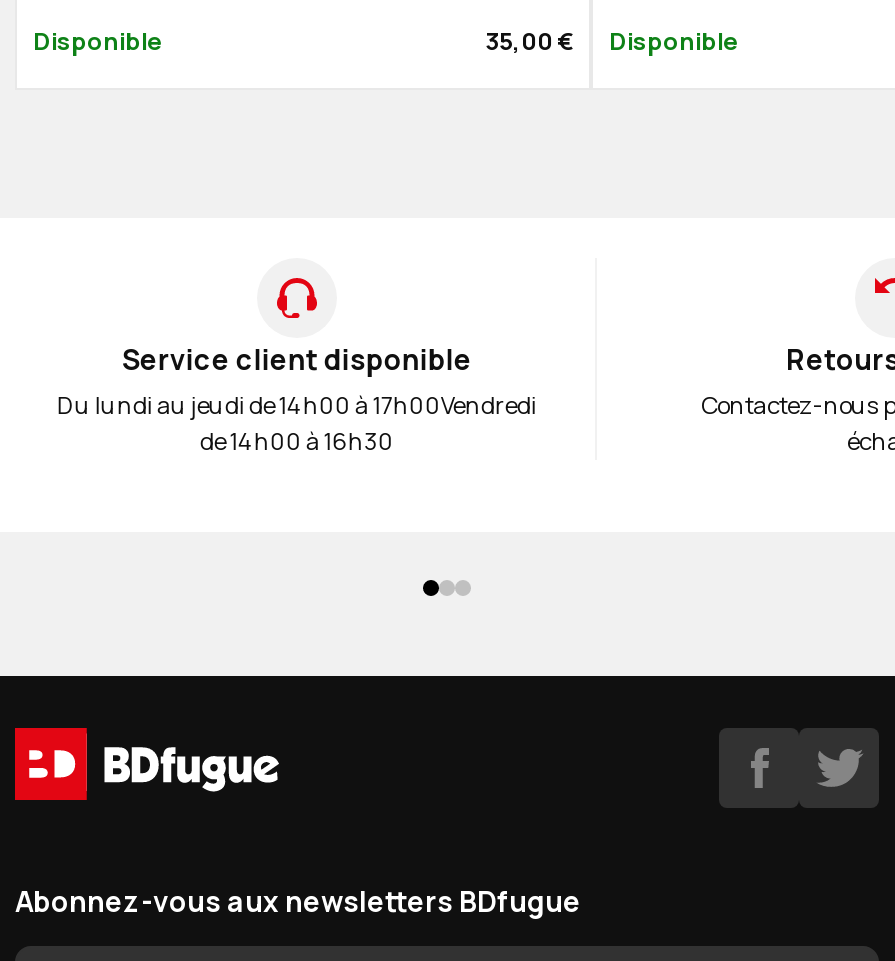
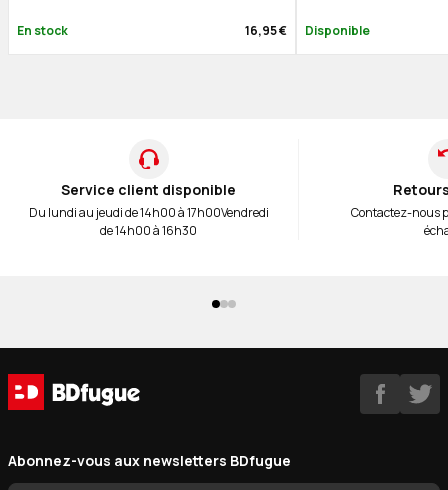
- Disponible
- 35,00 €
+ En stock
+ 16,95 €
